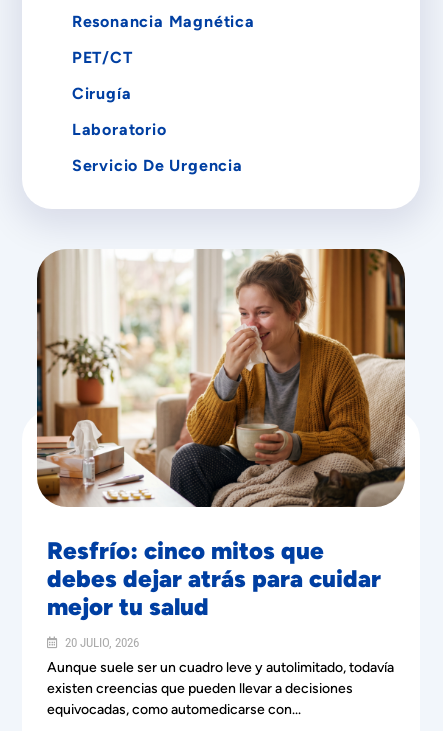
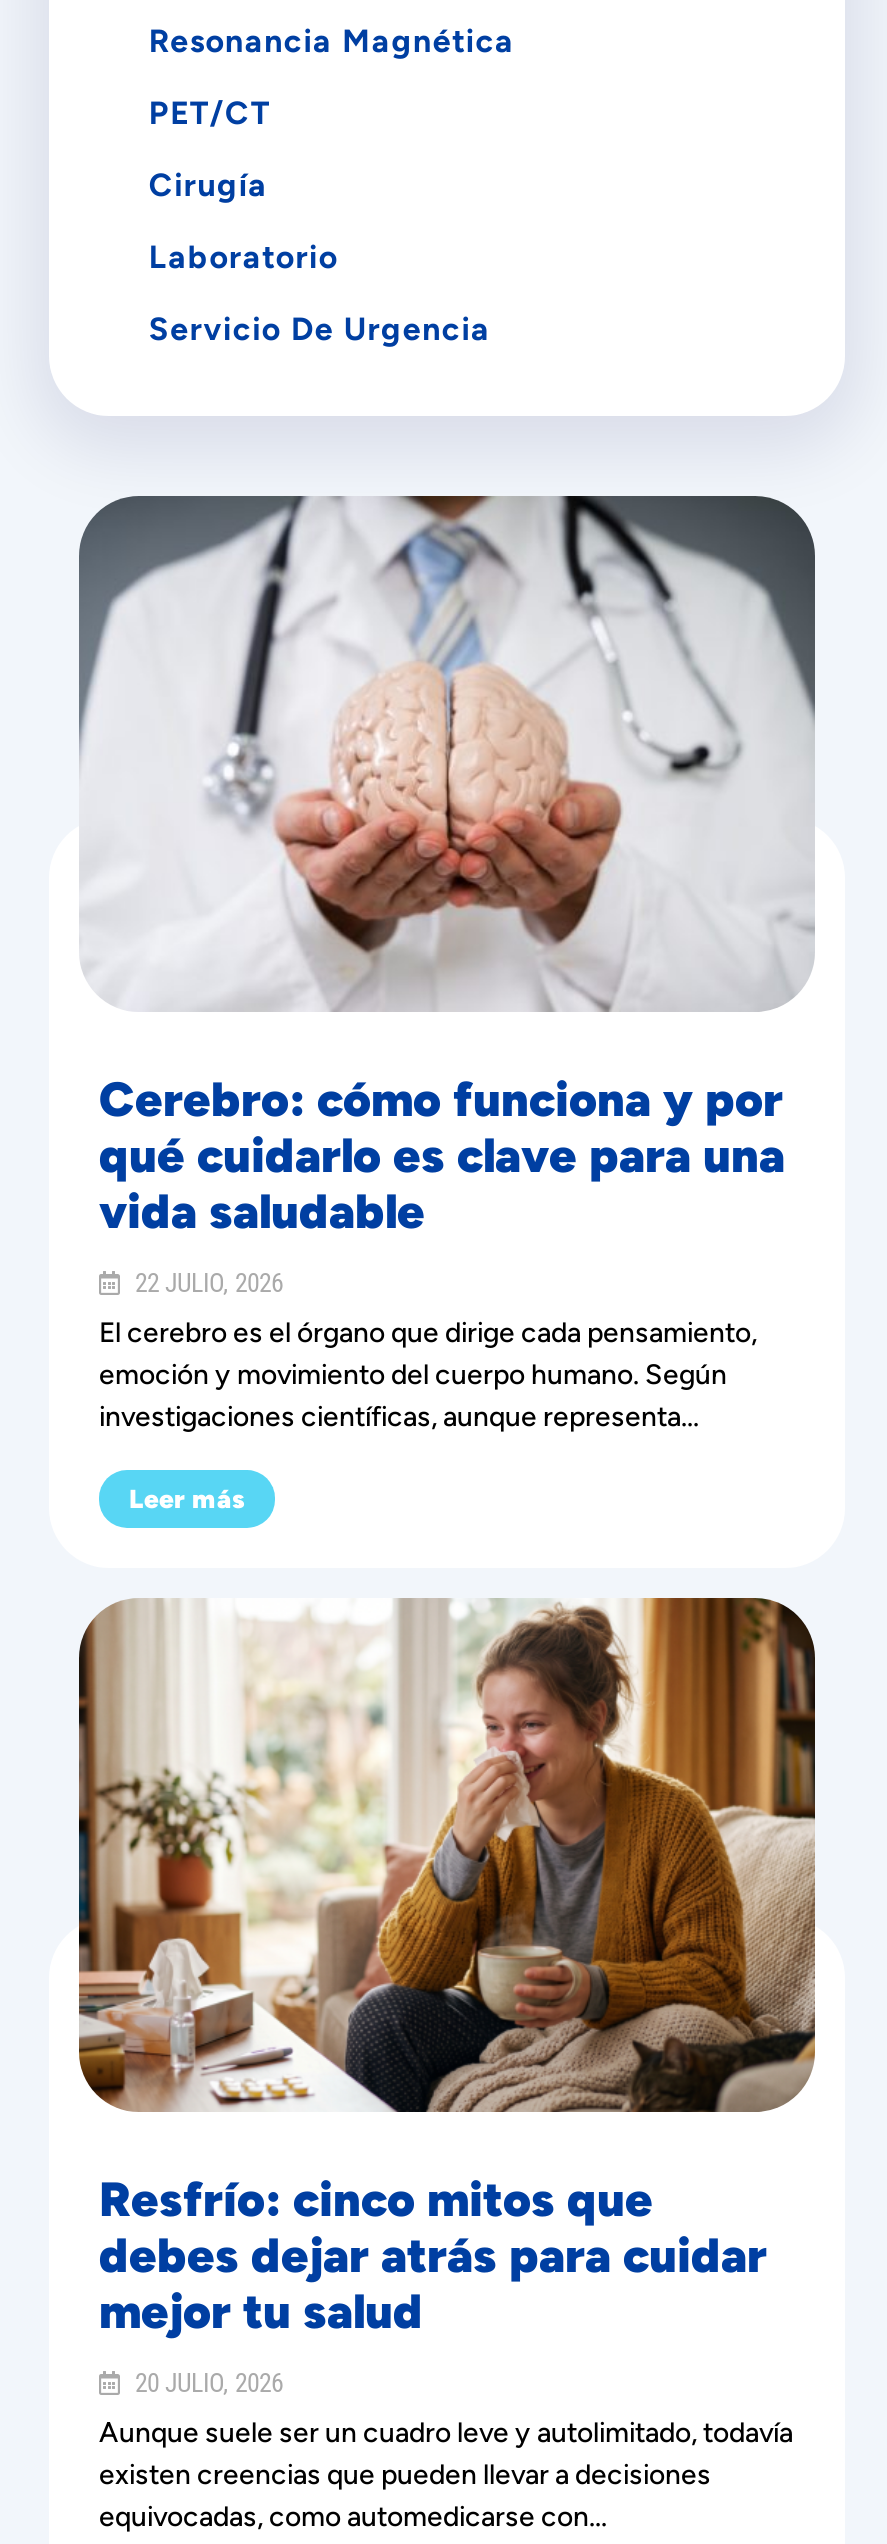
+ [image]
+ Cerebro: cómo funciona y por
+ qué cuidarlo es clave para una
+ vida saludable
+ 22 JULIO, 2026
+ El cerebro es el órgano que dirige cada pensamiento,
+ emoción y movimiento del cuerpo humano. Según
+ investigaciones científicas, aunque representa...
+ Leer más
